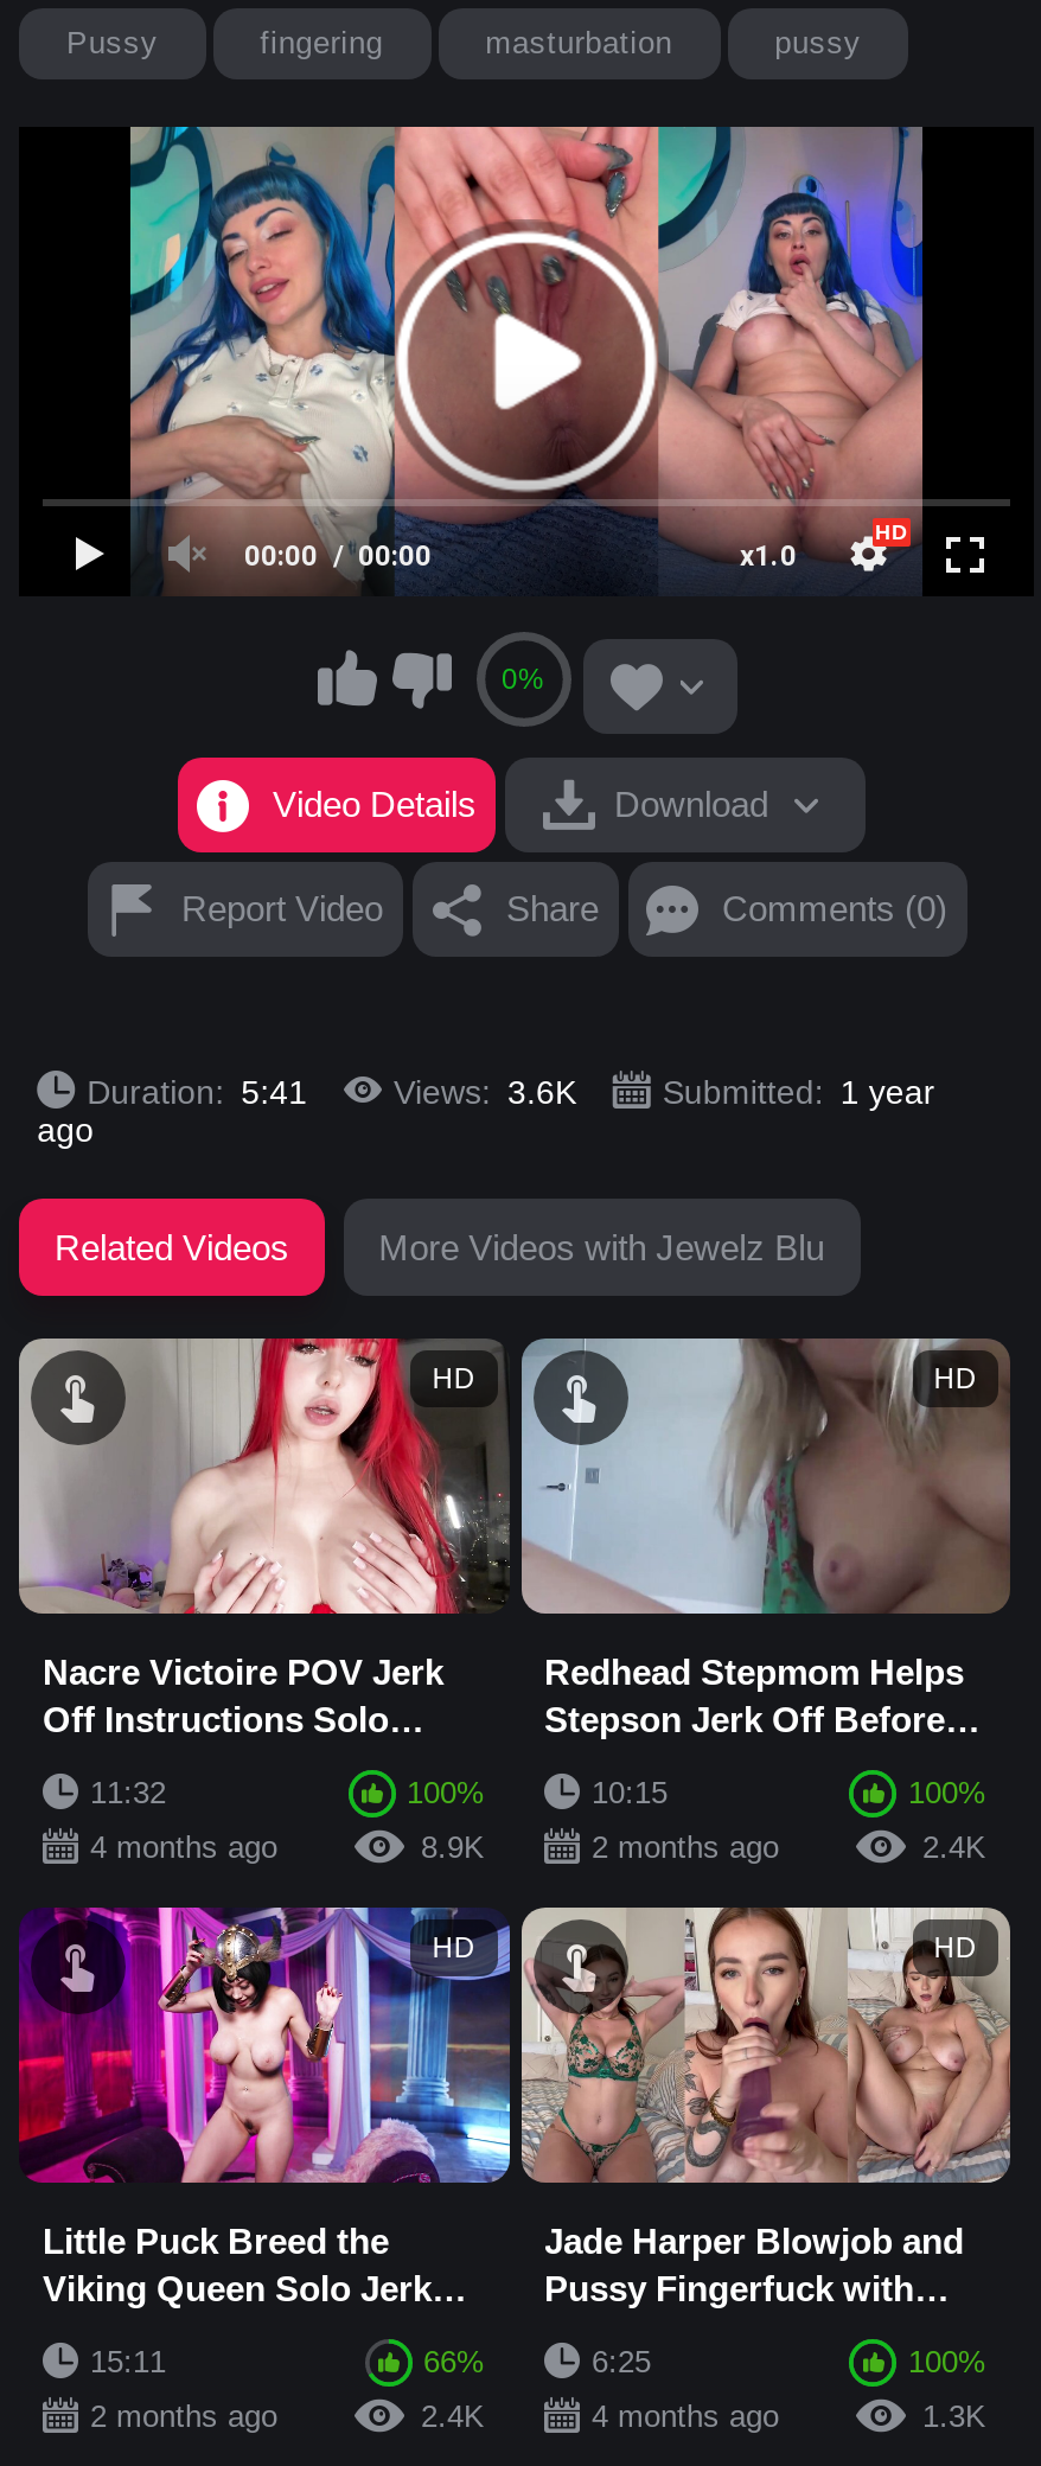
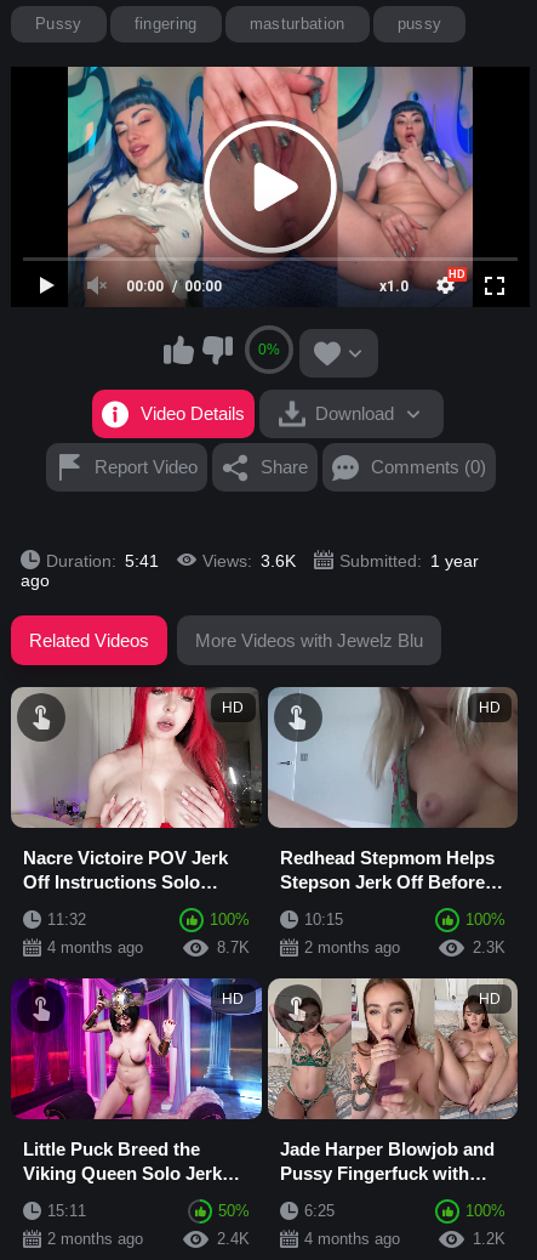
- 8.9K
+ 8.7K

- 2.4K
+ 2.3K

- 66%
+ 50%

- 1.3K
+ 1.2K
